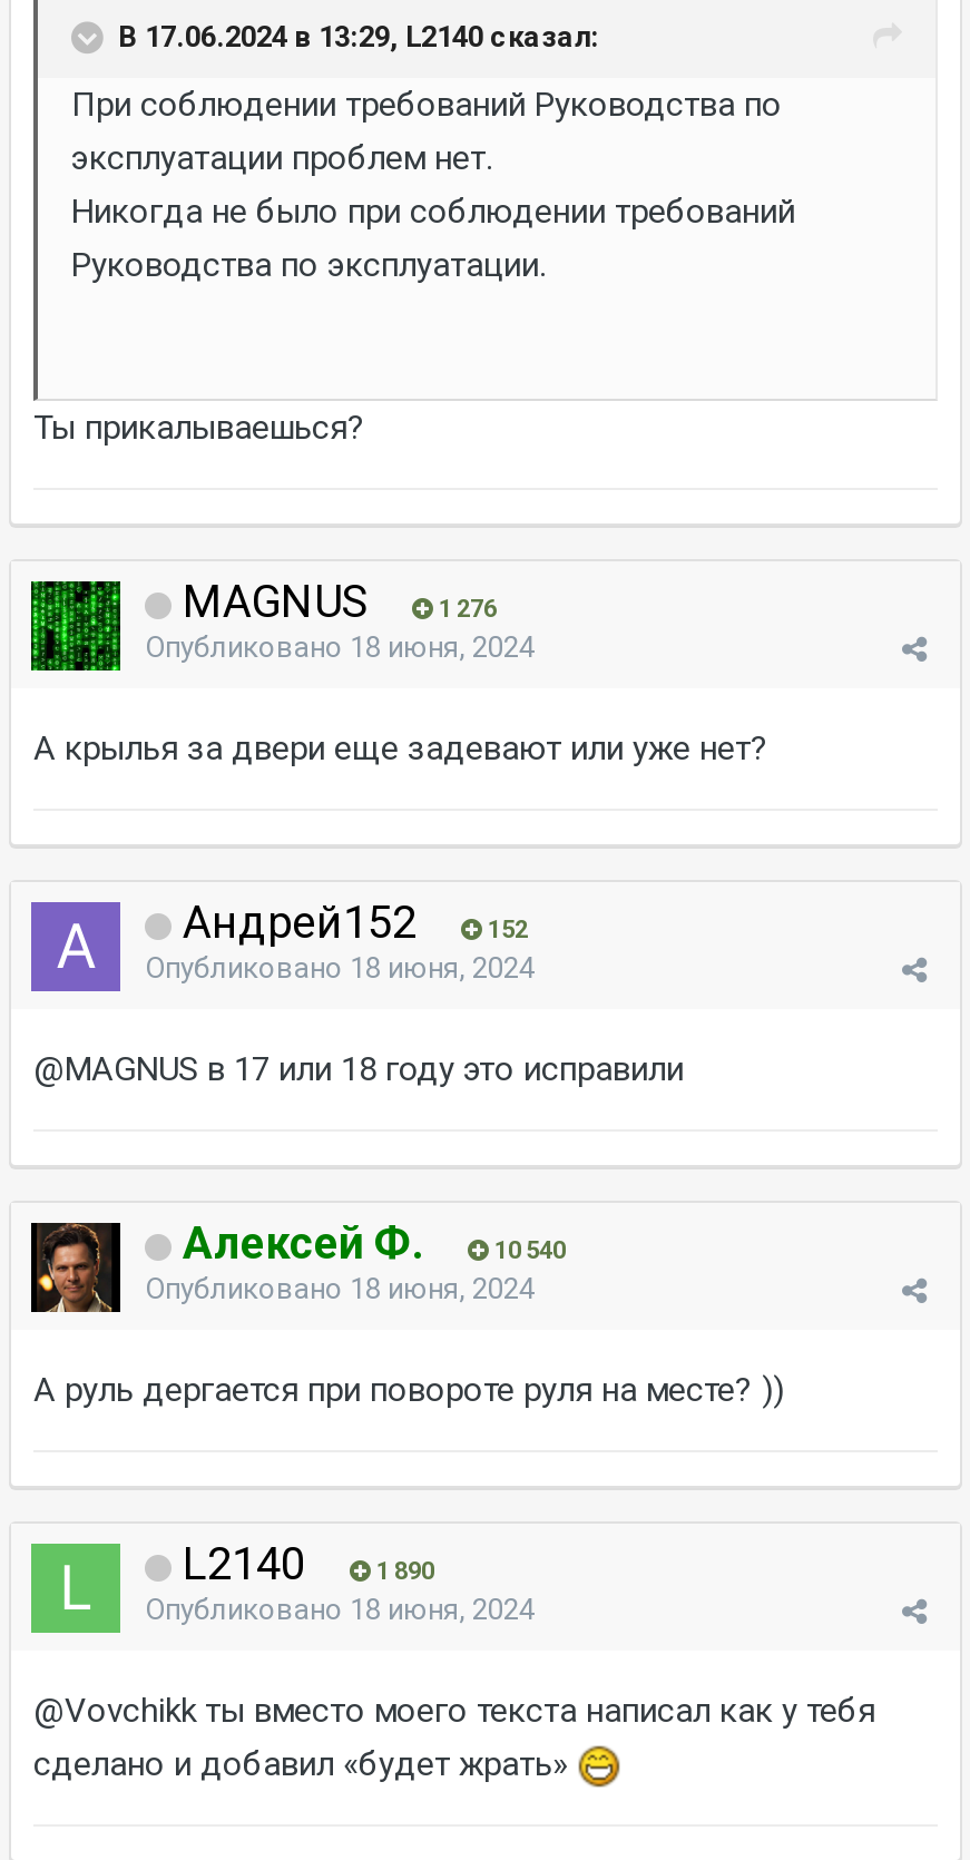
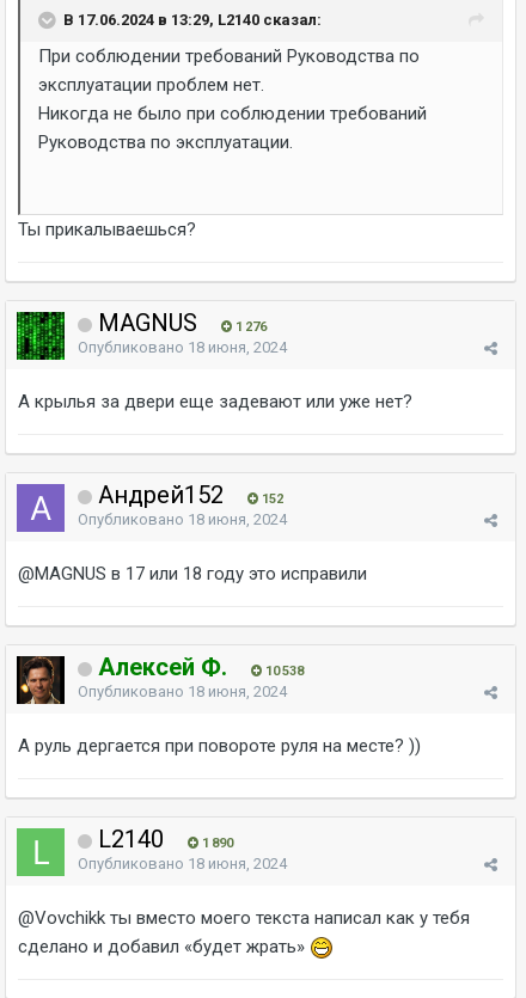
- 10 540
+ 10 538
